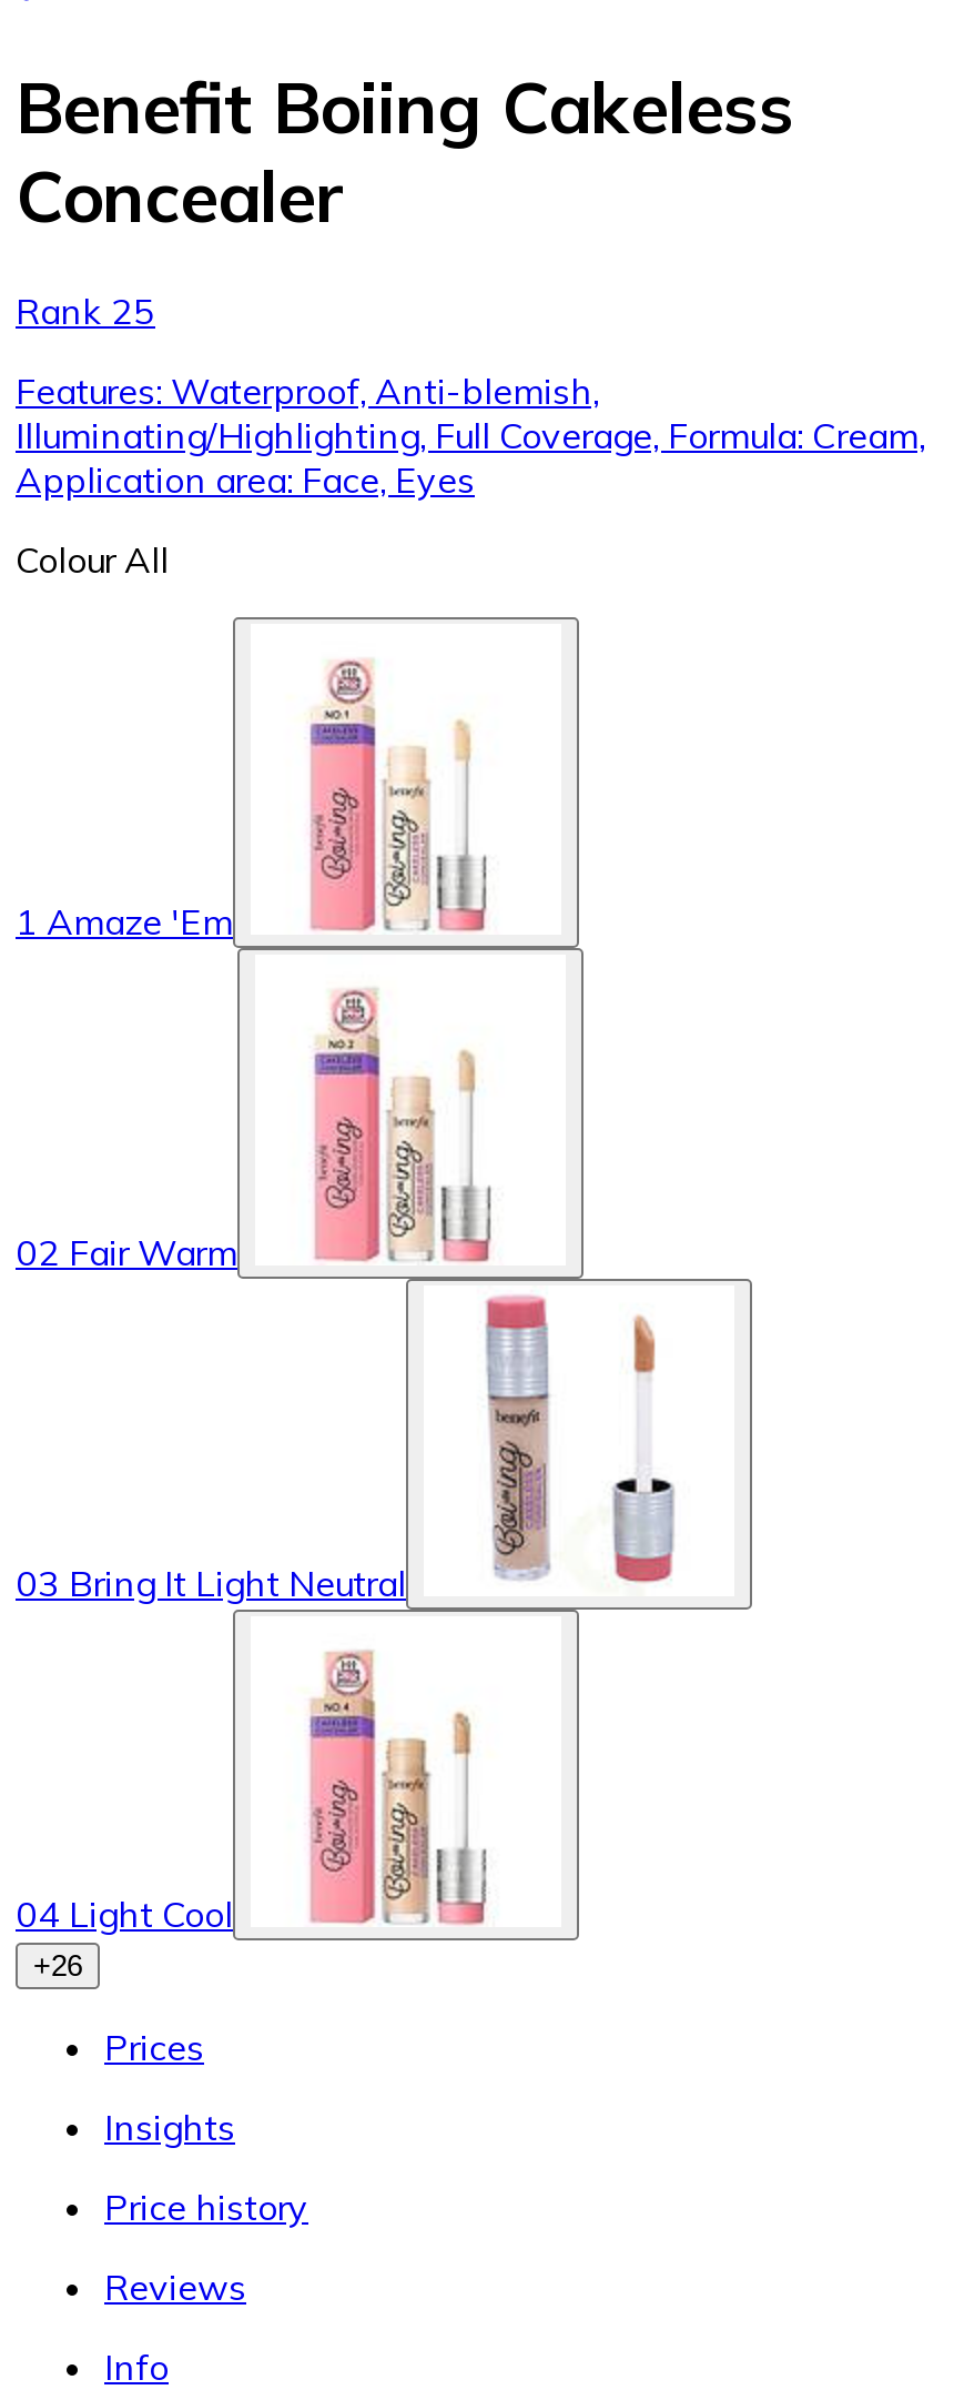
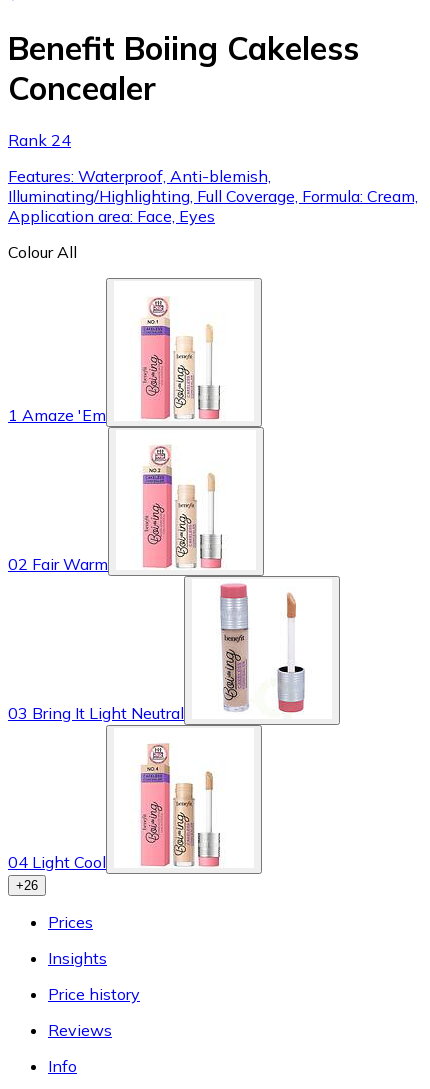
- Rank 25
+ Rank 24
